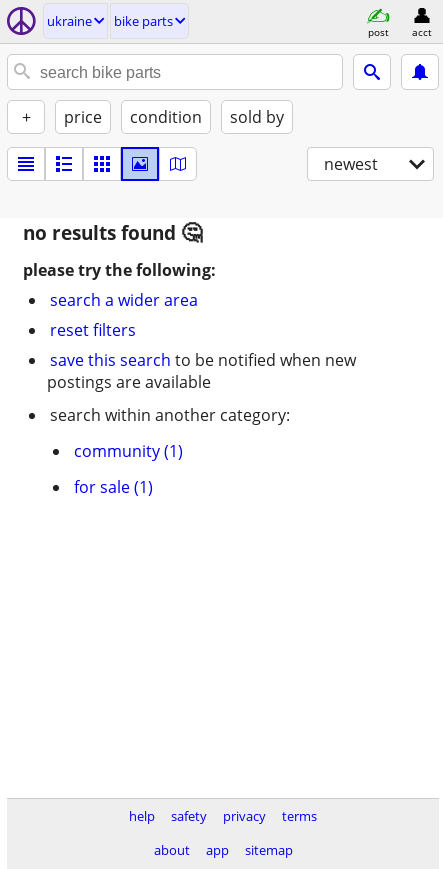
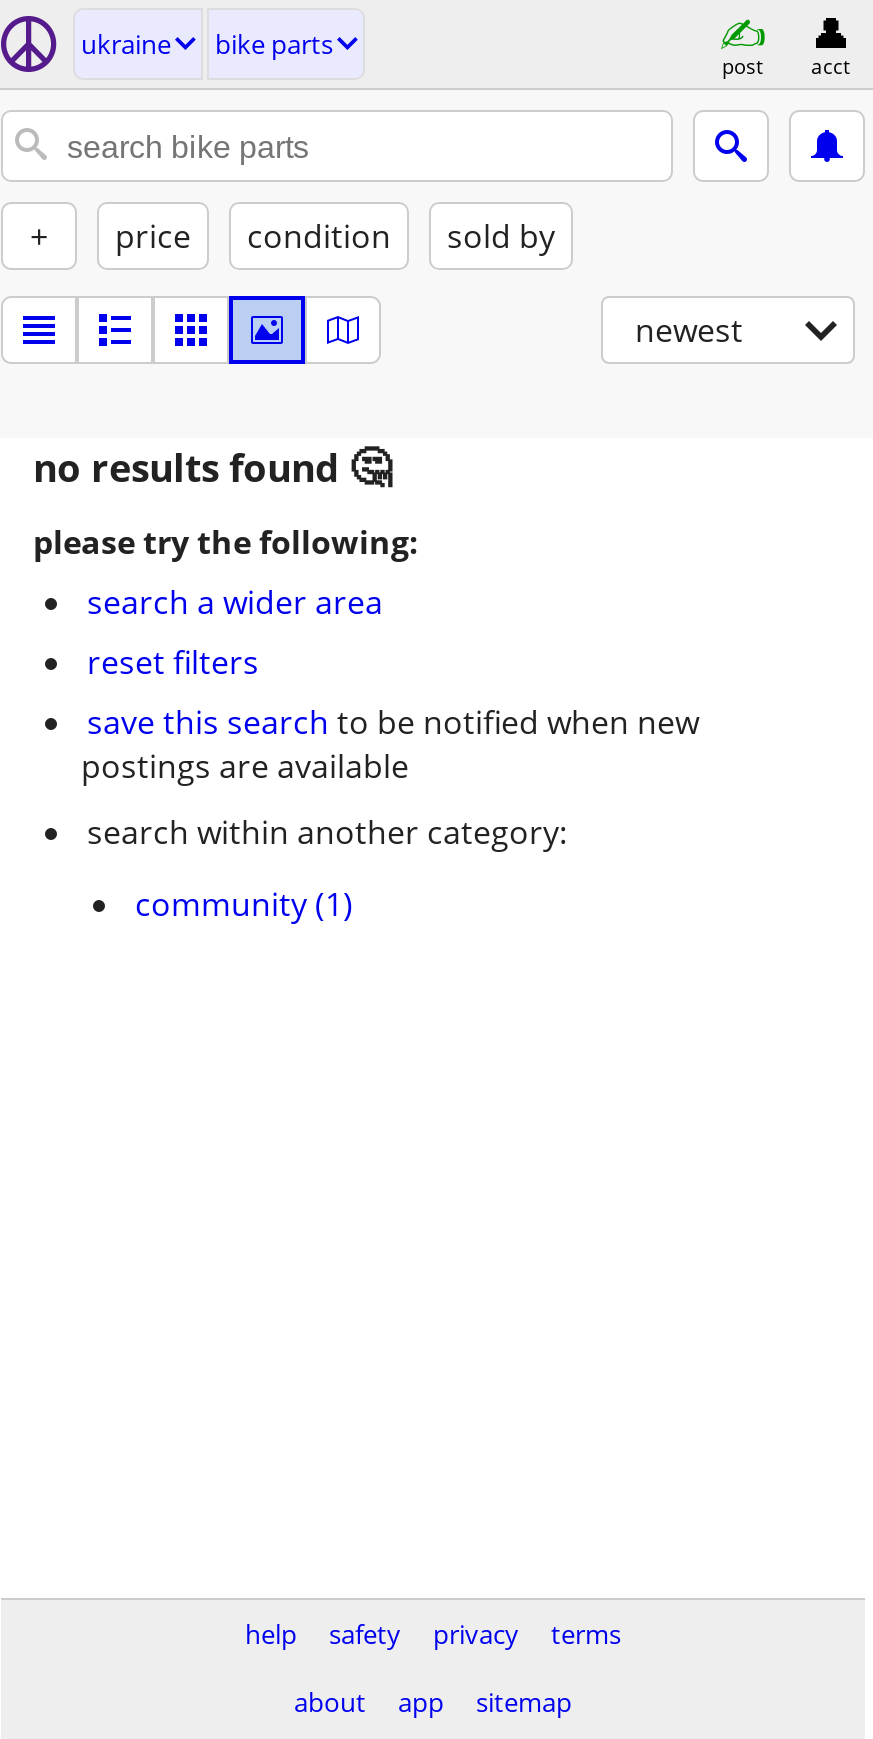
- for sale (1)
